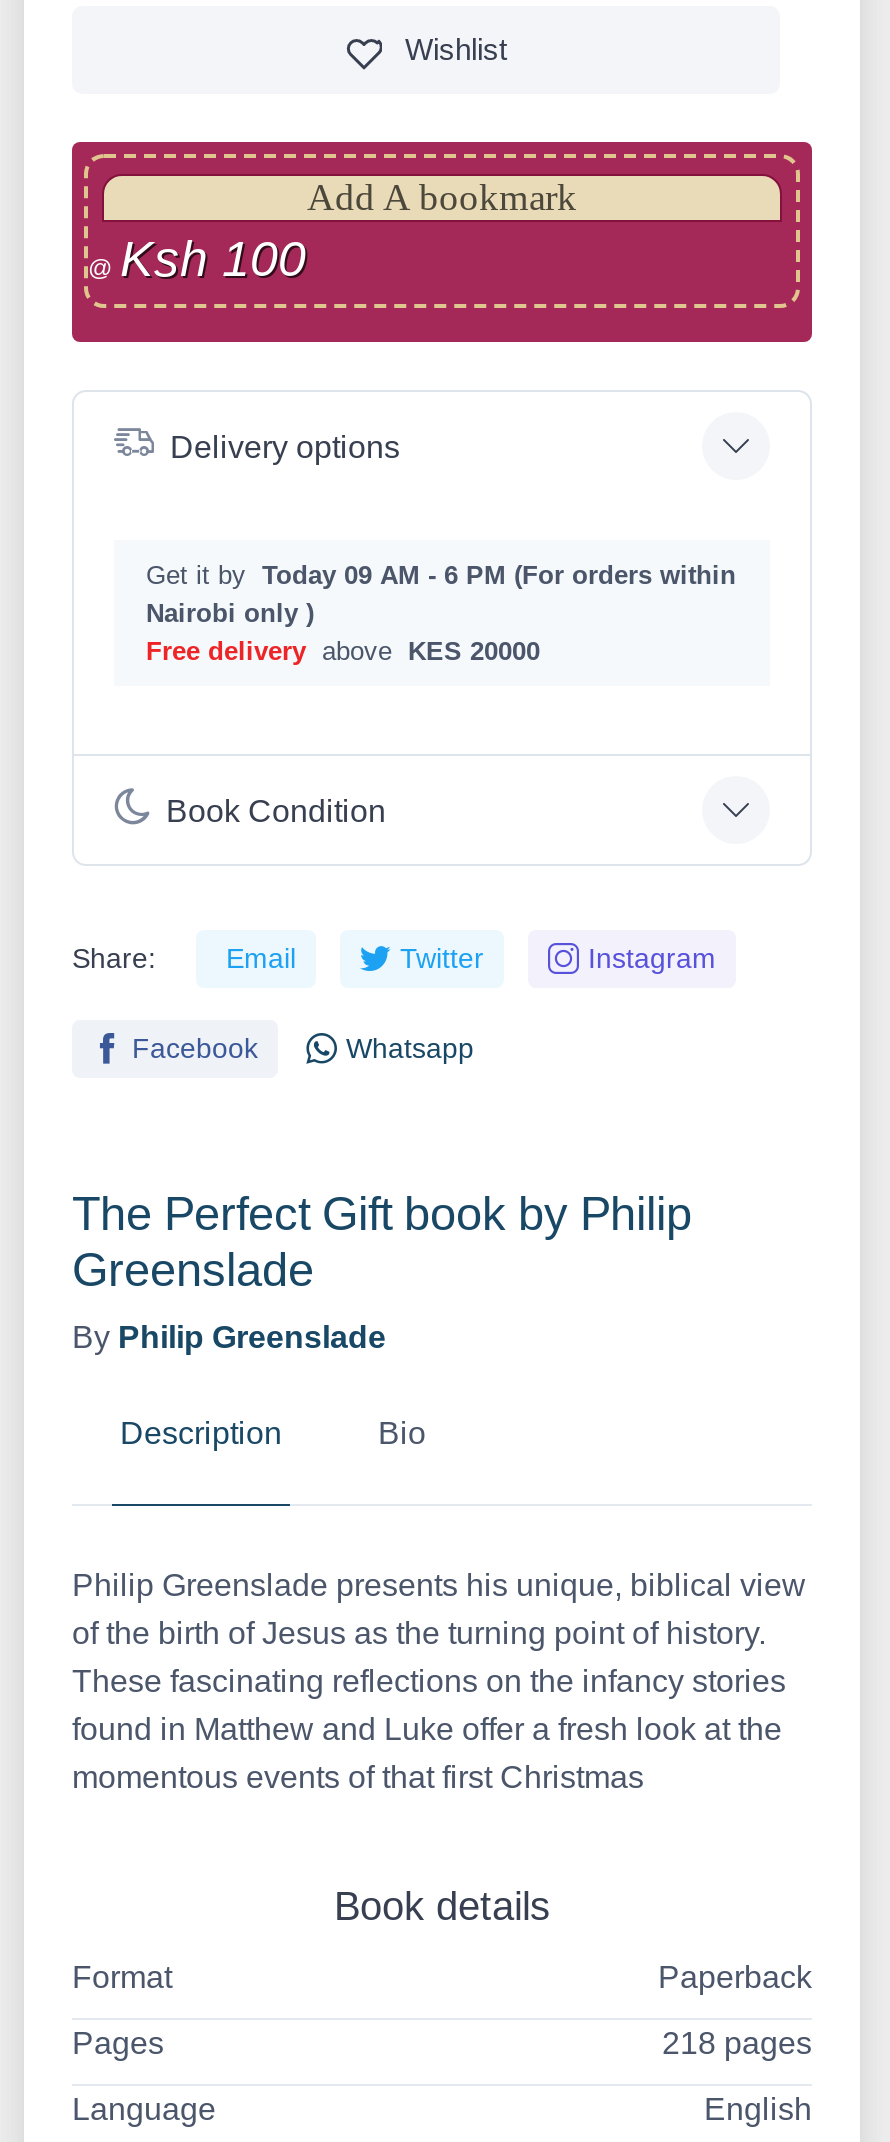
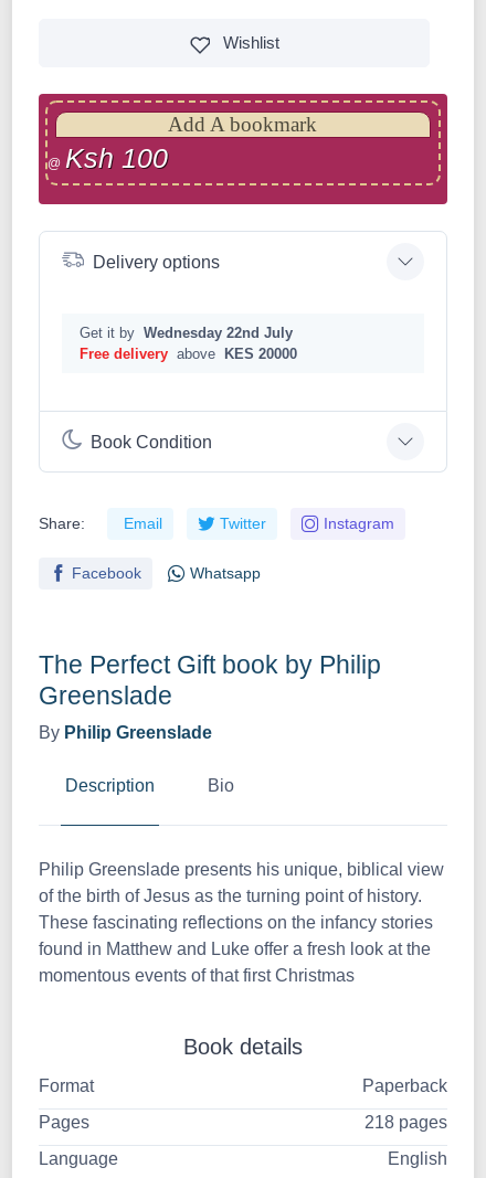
- Get it by Today 09 AM - 6 PM (For orders within
- Nairobi only )
+ Get it by Wednesday 22nd July
